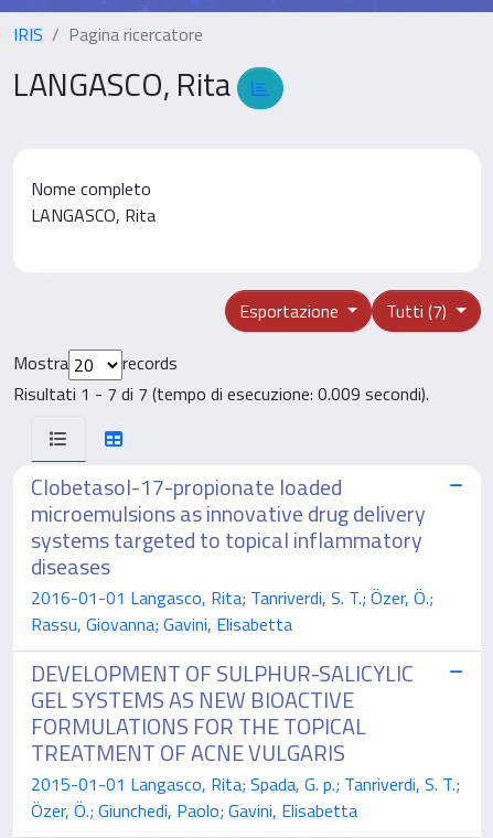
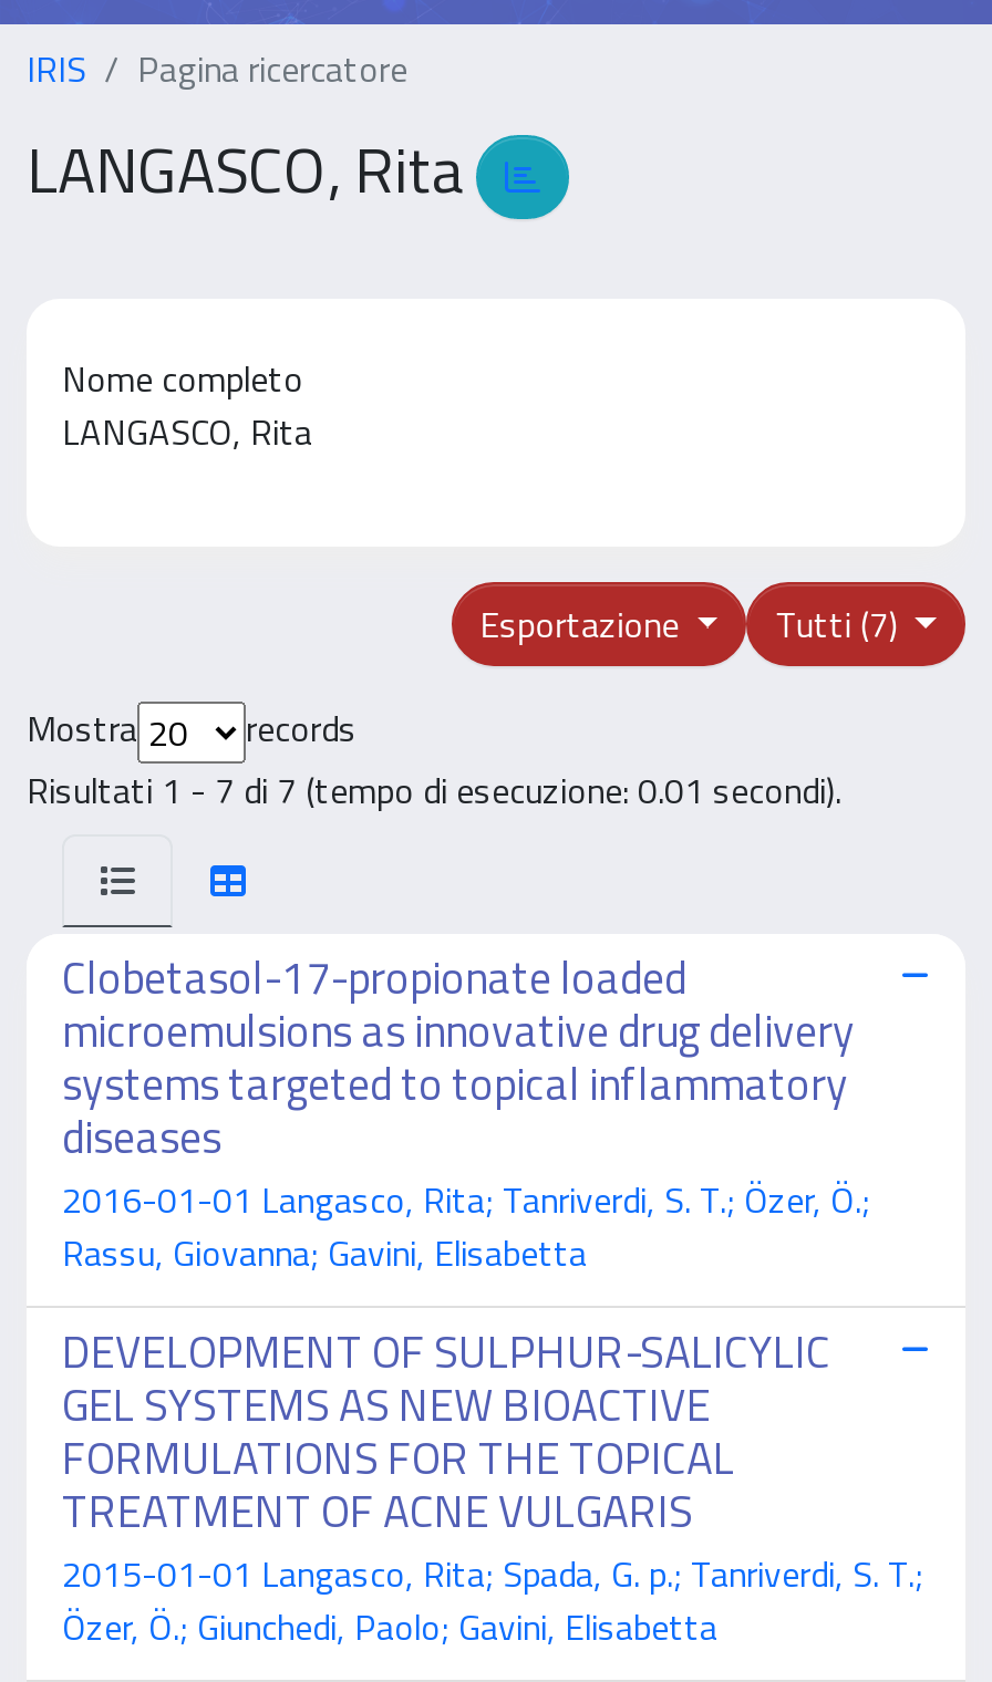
- Risultati 1 - 7 di 7 (tempo di esecuzione: 0.009 secondi).
+ Risultati 1 - 7 di 7 (tempo di esecuzione: 0.01 secondi).
